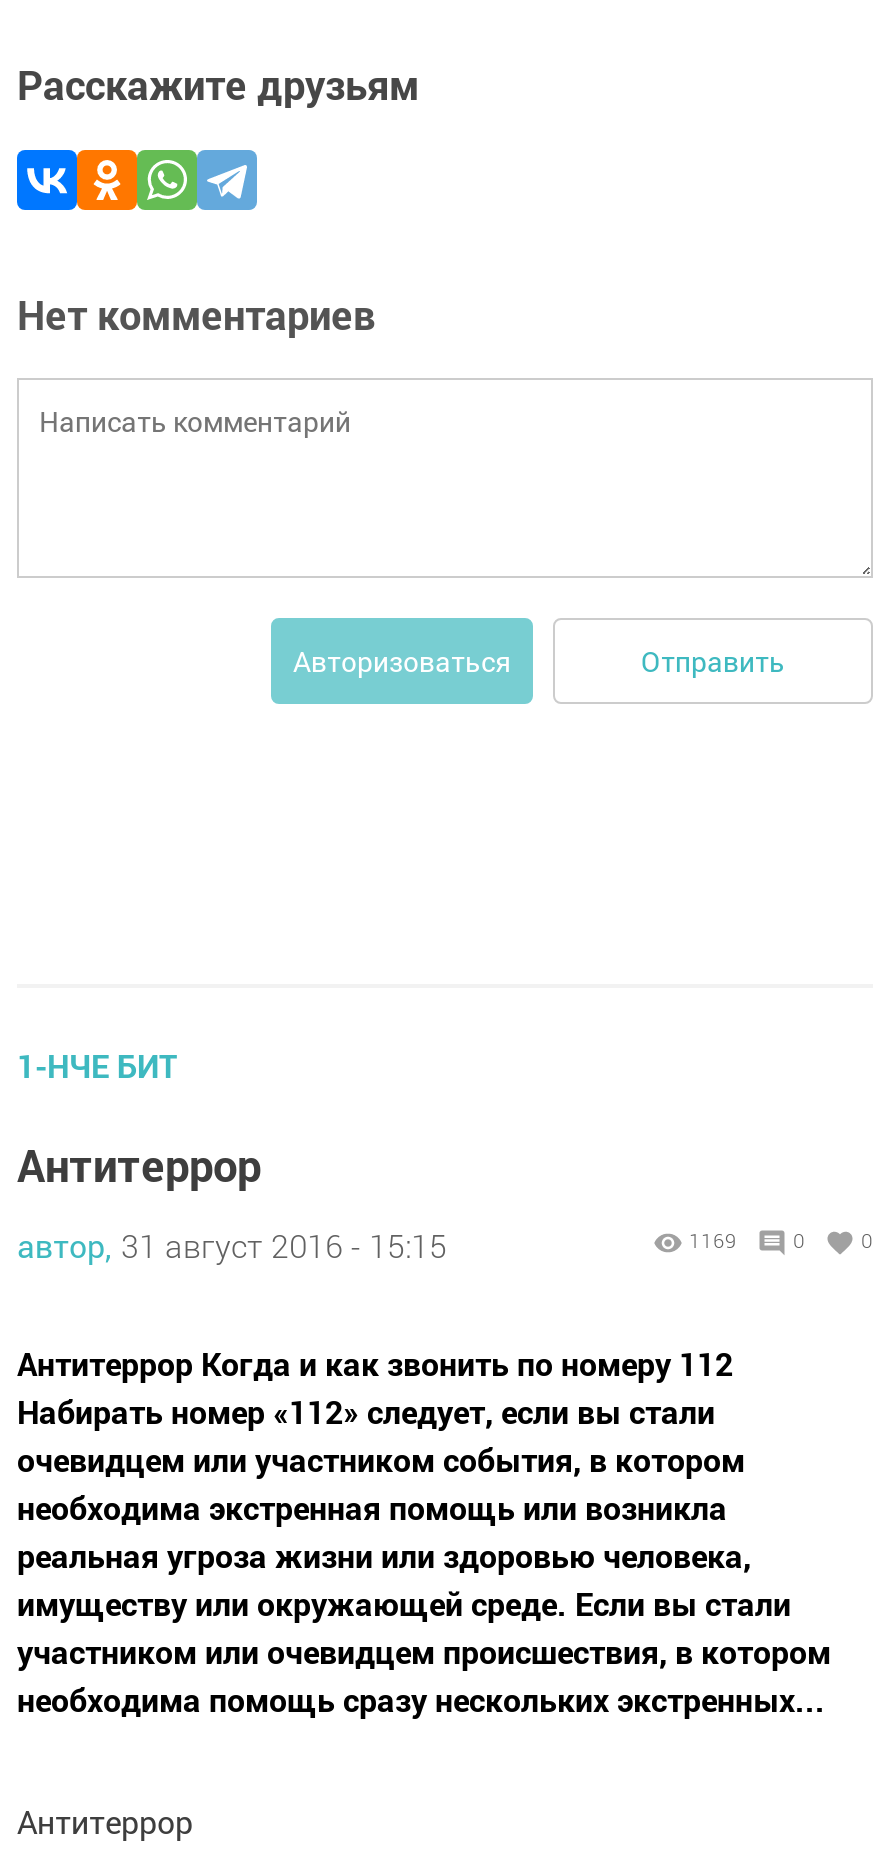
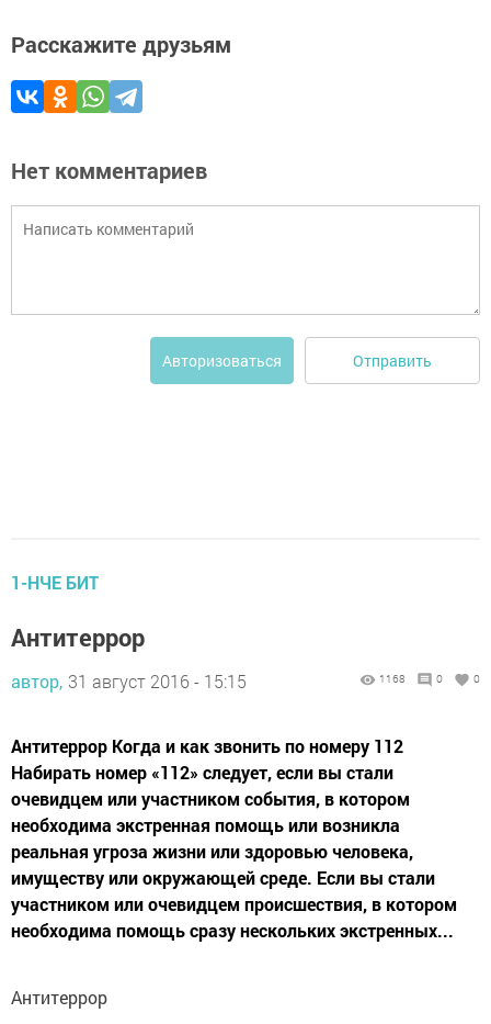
- 1169
+ 1168
